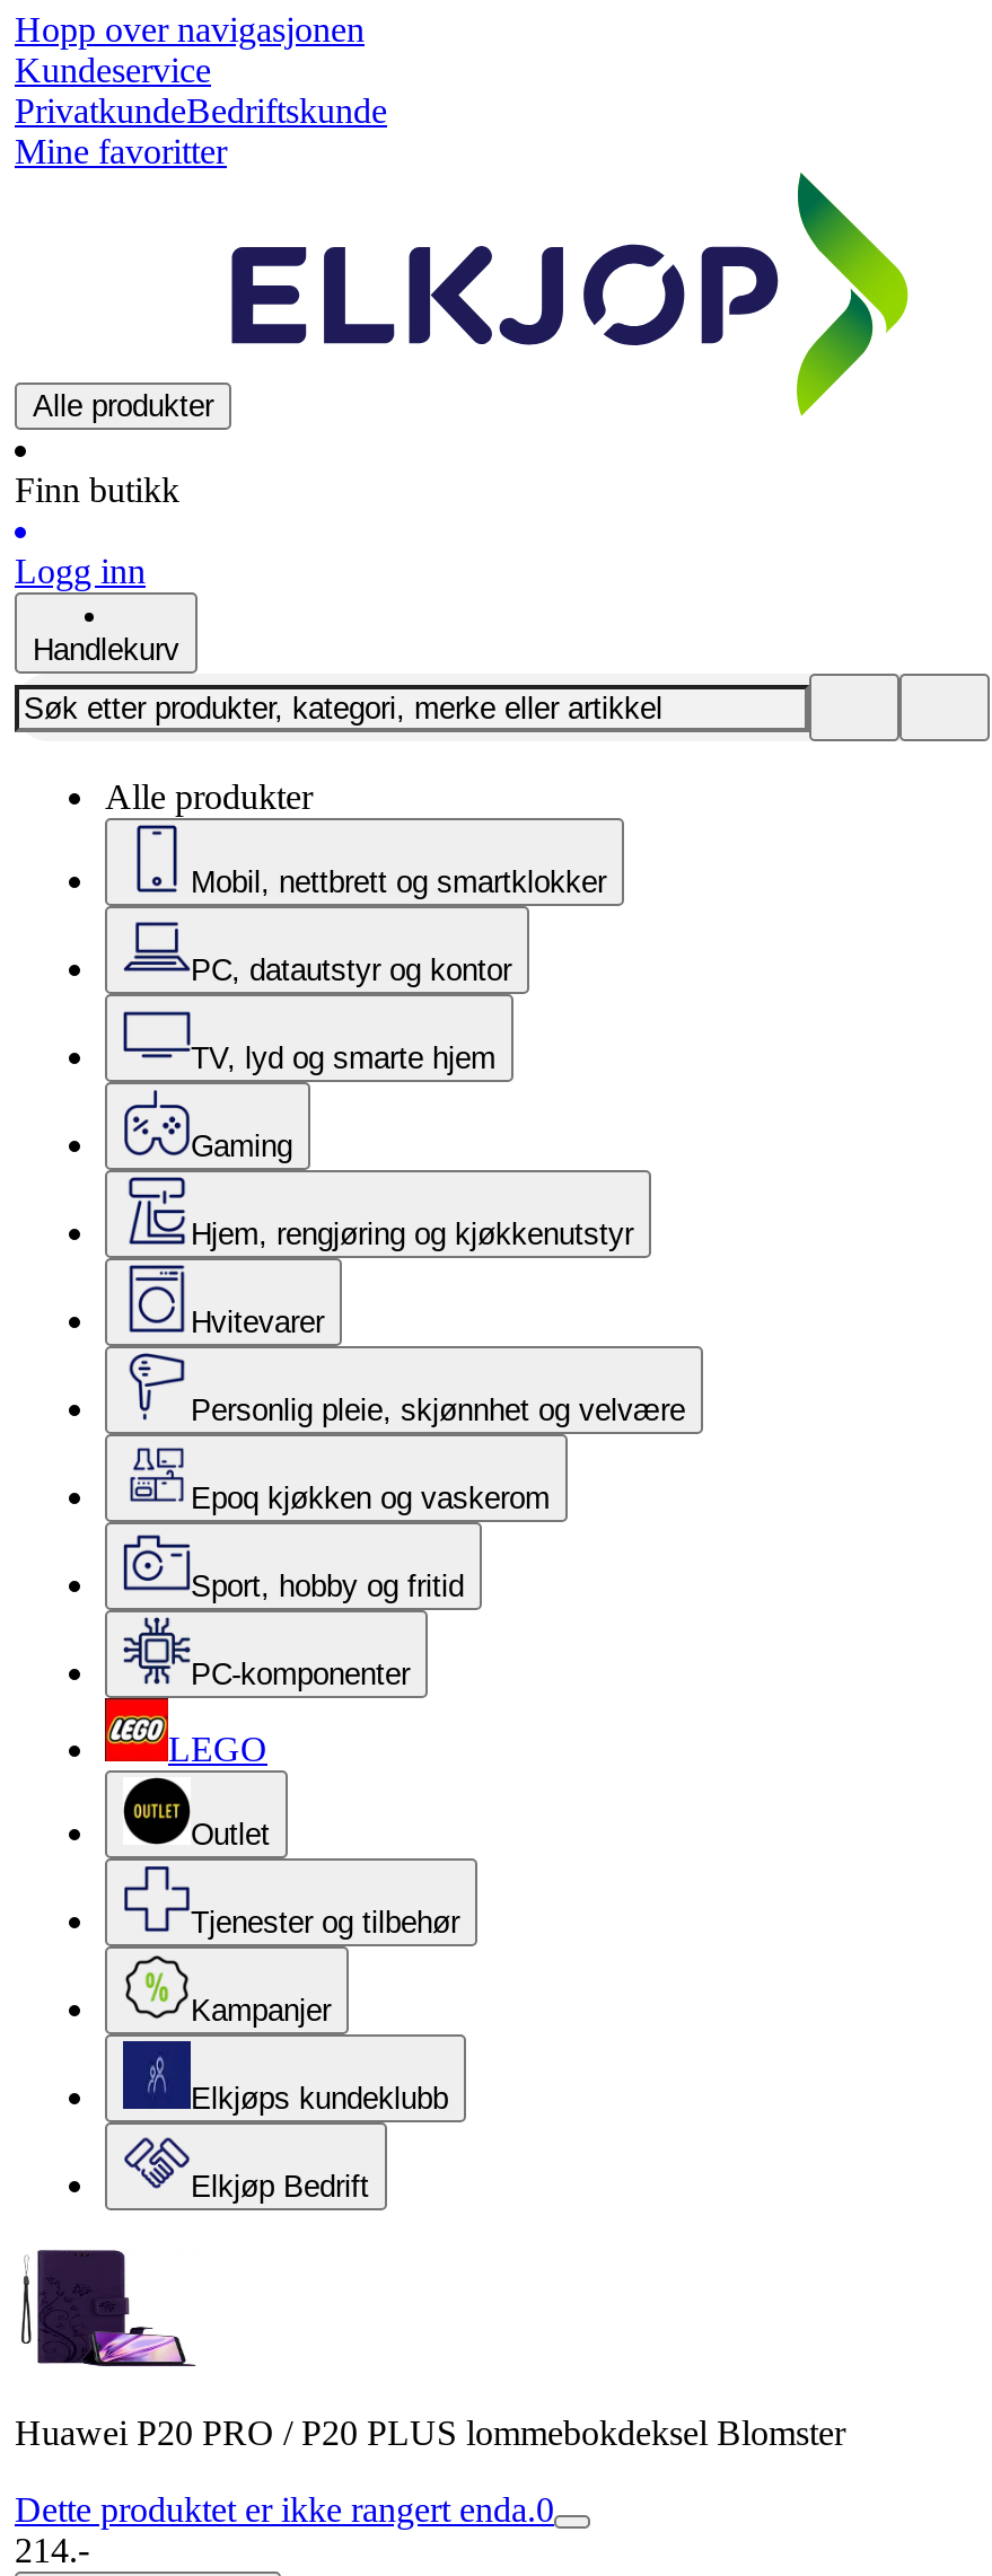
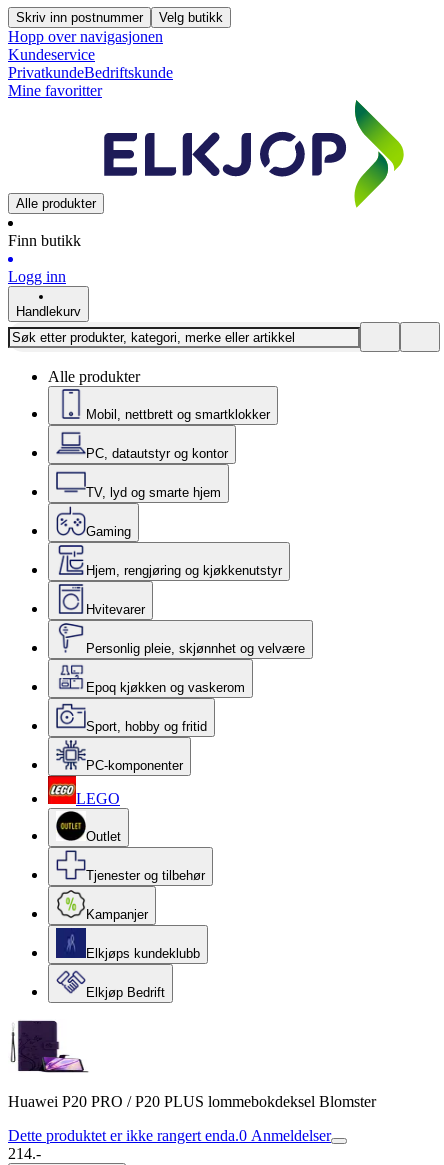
+ Skriv inn postnummer
+ Velg butikk

- Dette produktet er ikke rangert enda.0
+ Dette produktet er ikke rangert enda.0 Anmeldelser
